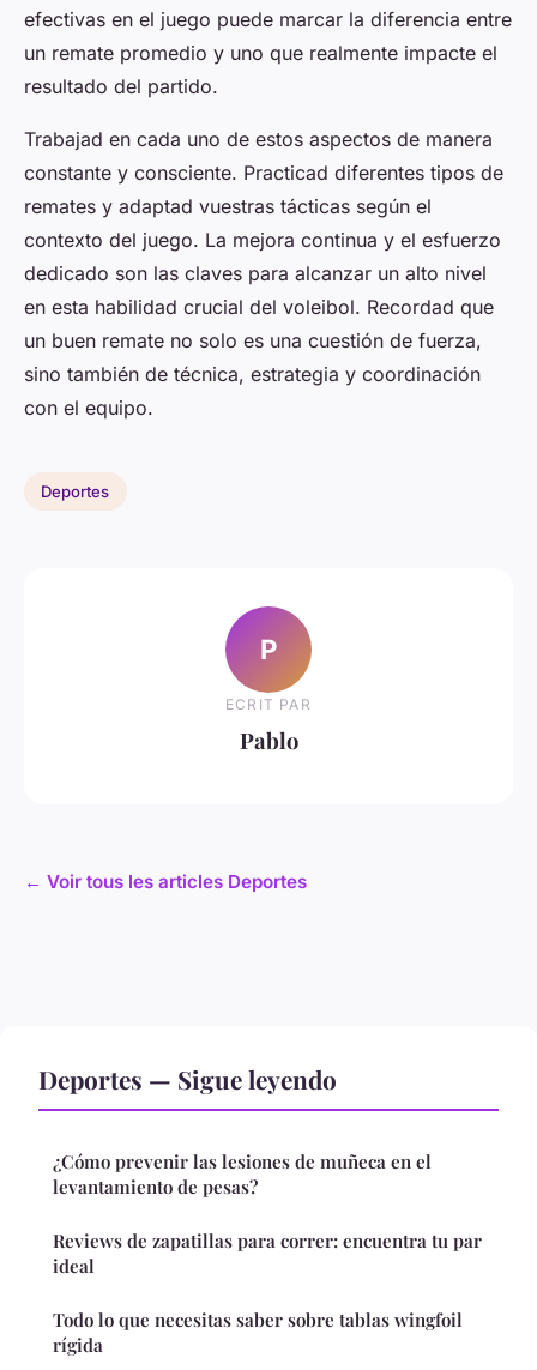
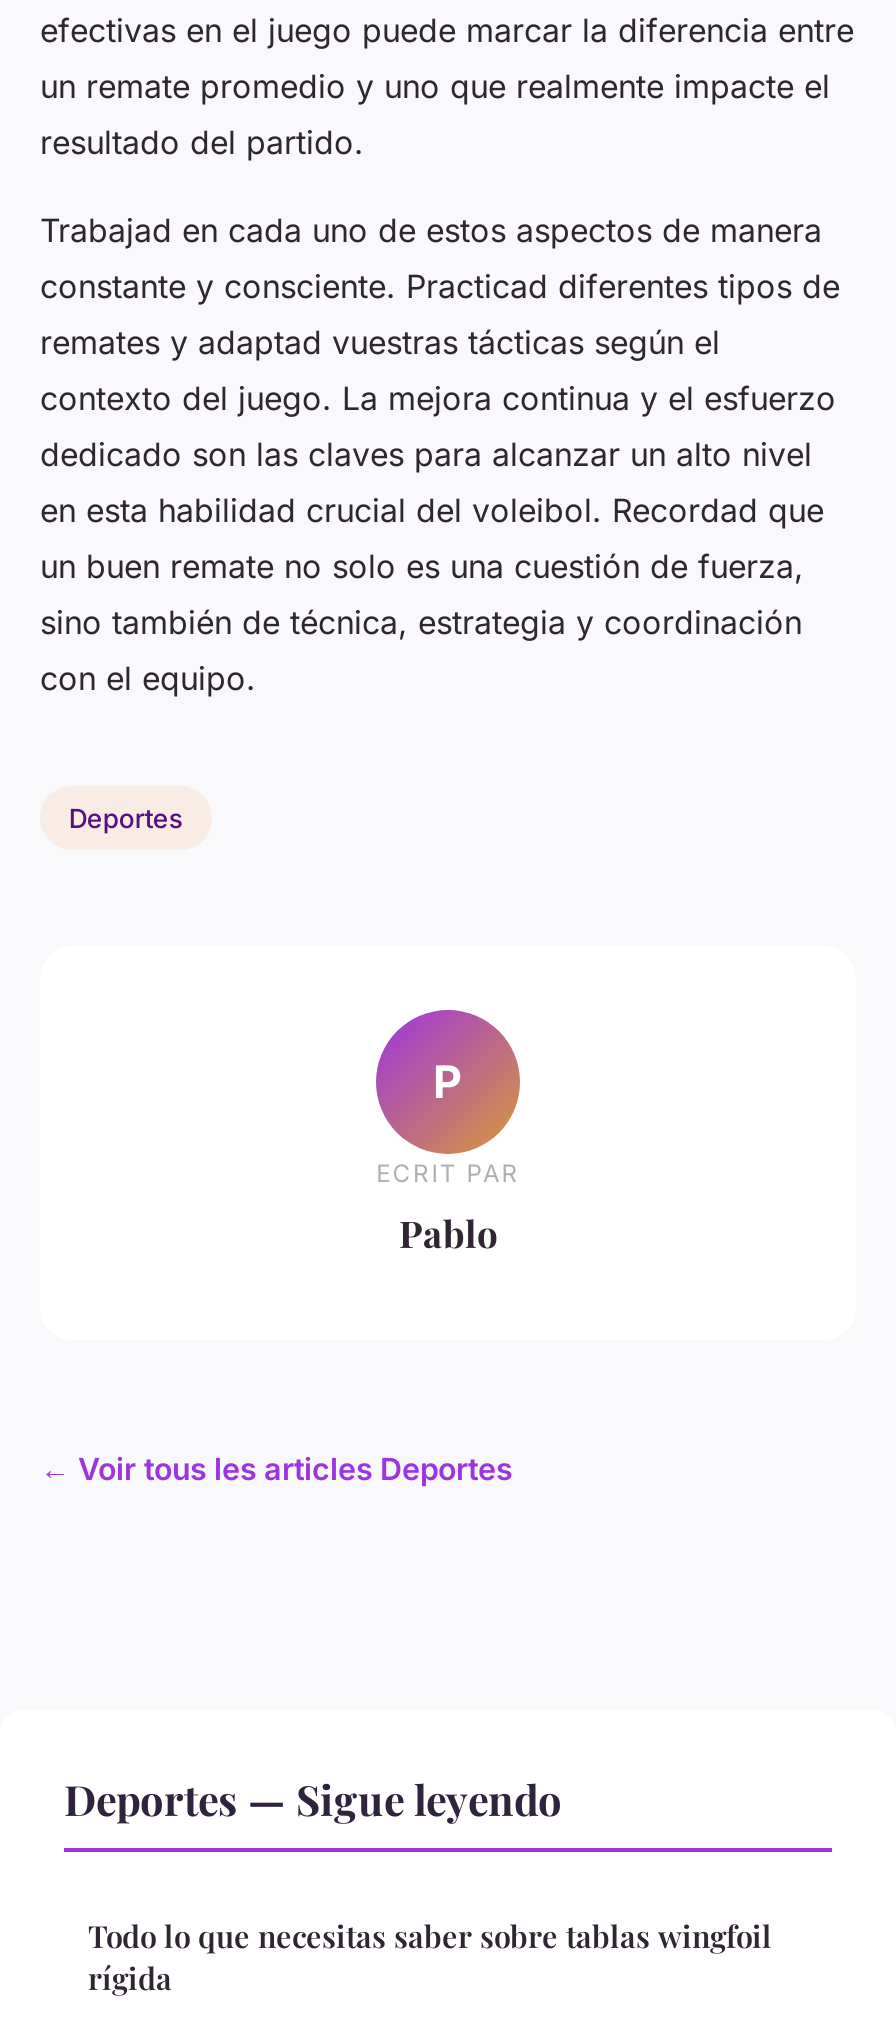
- ¿Cómo prevenir las lesiones de muñeca en el
- levantamiento de pesas?
- Reviews de zapatillas para correr: encuentra tu par
- ideal
